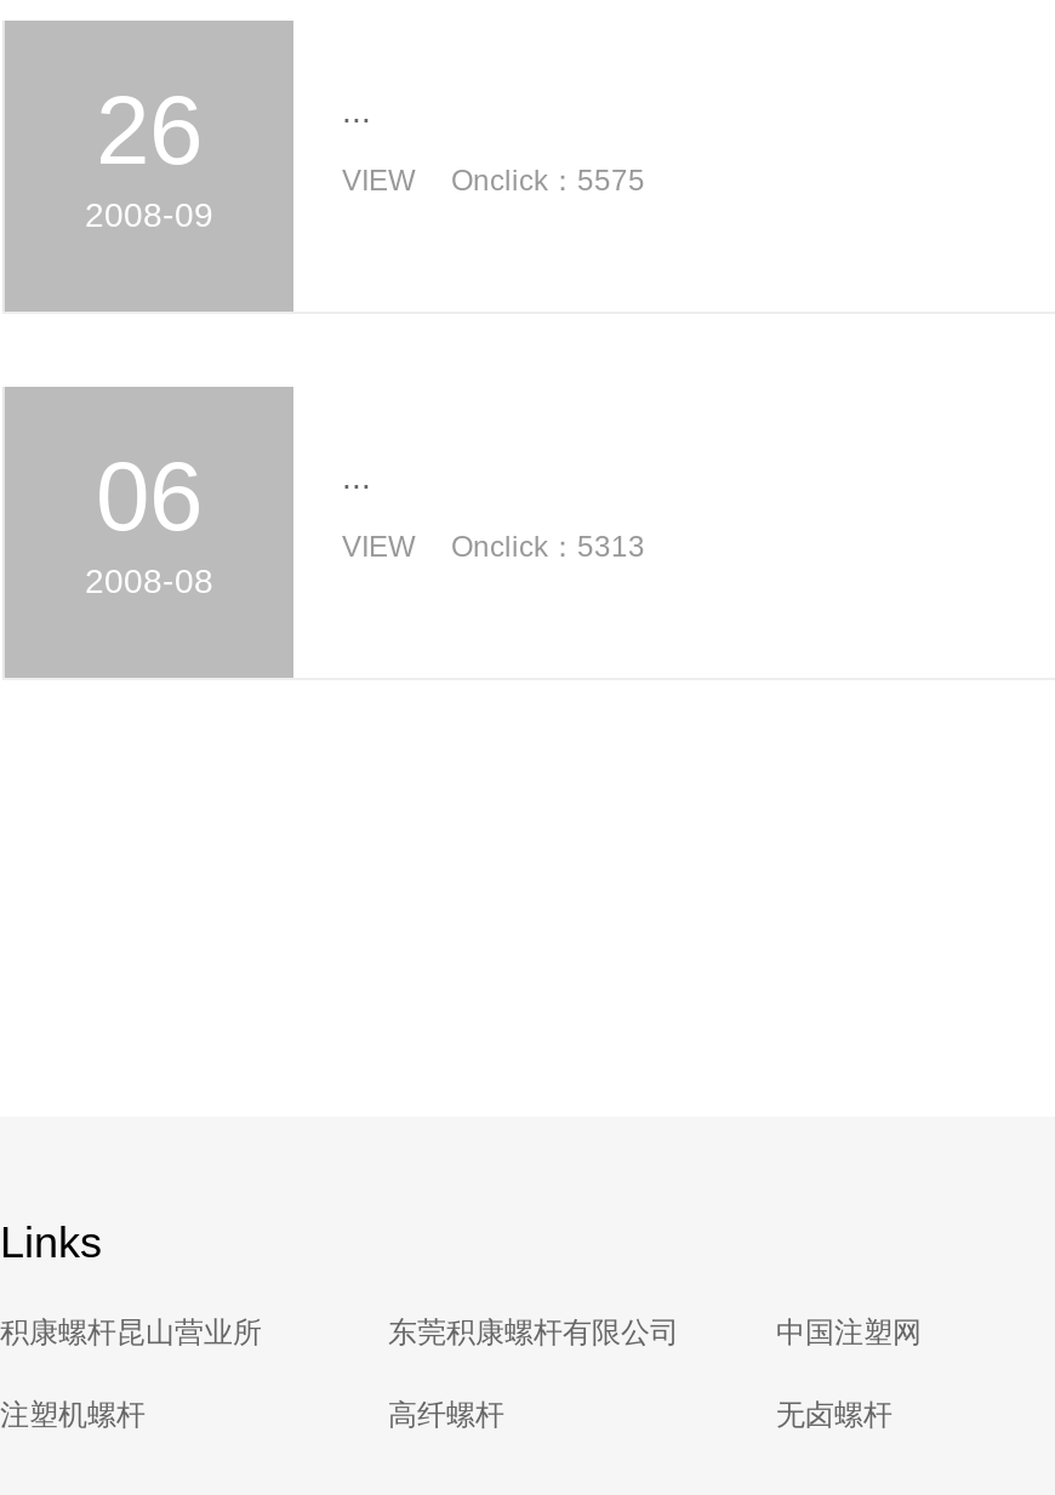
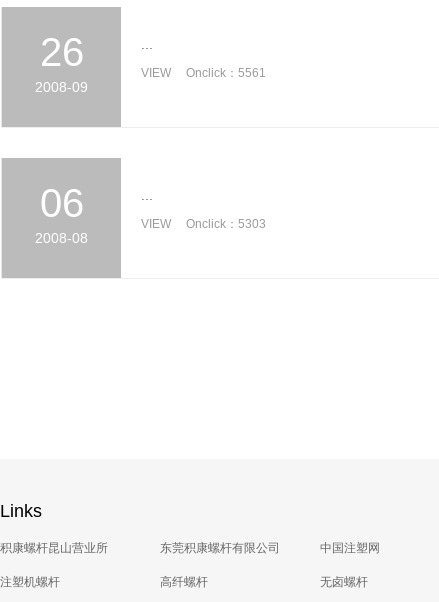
- VIEW Onclick：5575
+ VIEW Onclick：5561

- VIEW Onclick：5313
+ VIEW Onclick：5303
